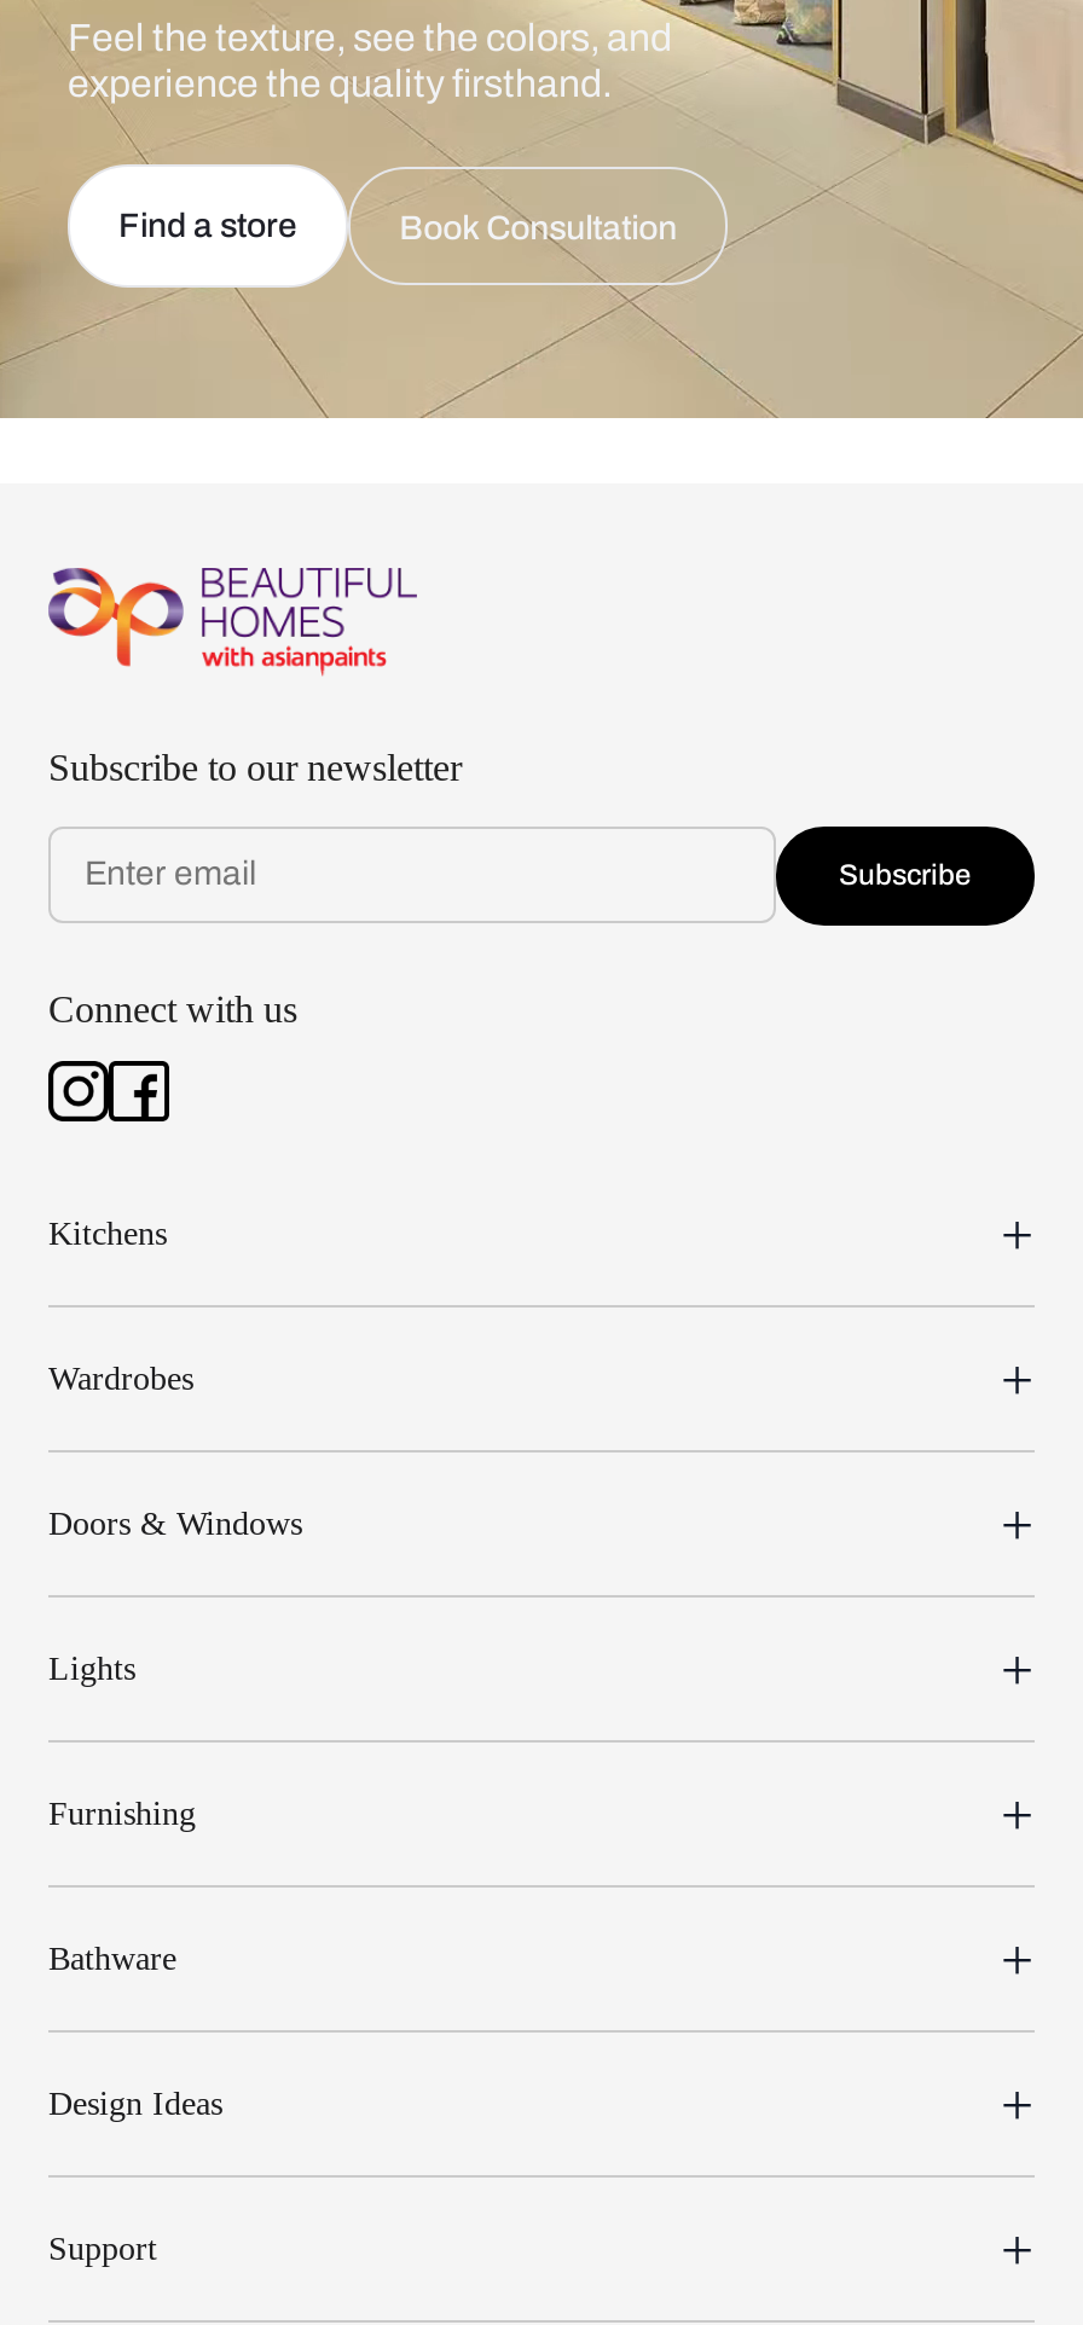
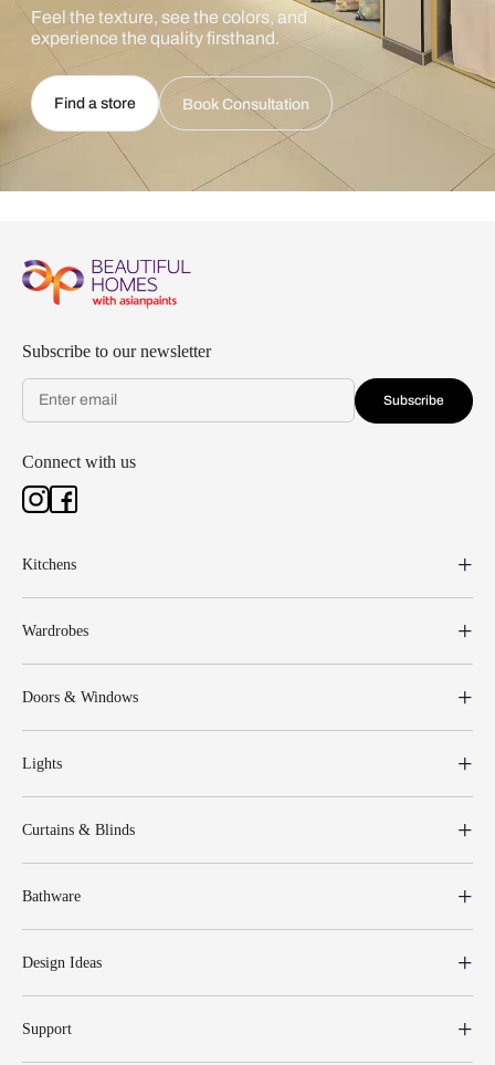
- Furnishing
+ Curtains & Blinds
